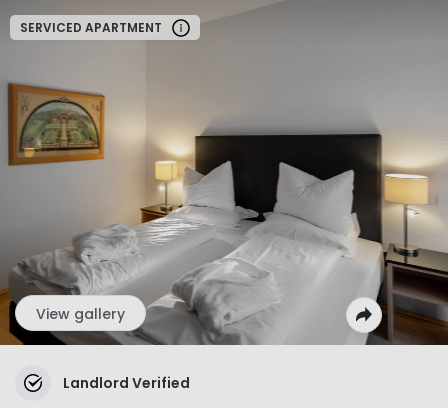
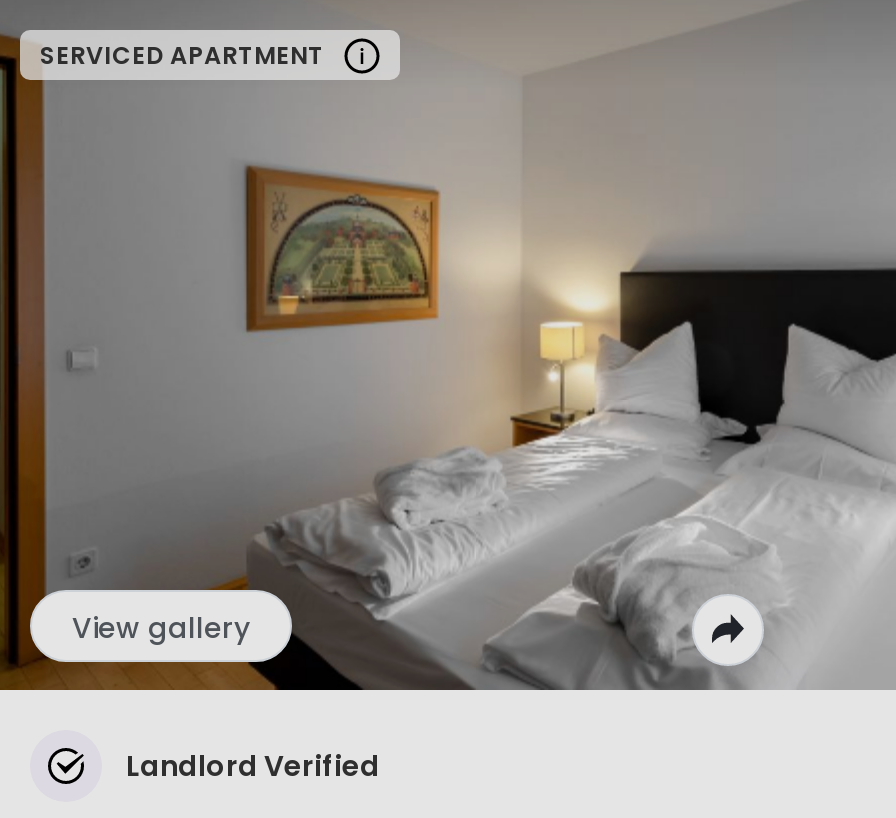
- [image]
+ [image]
